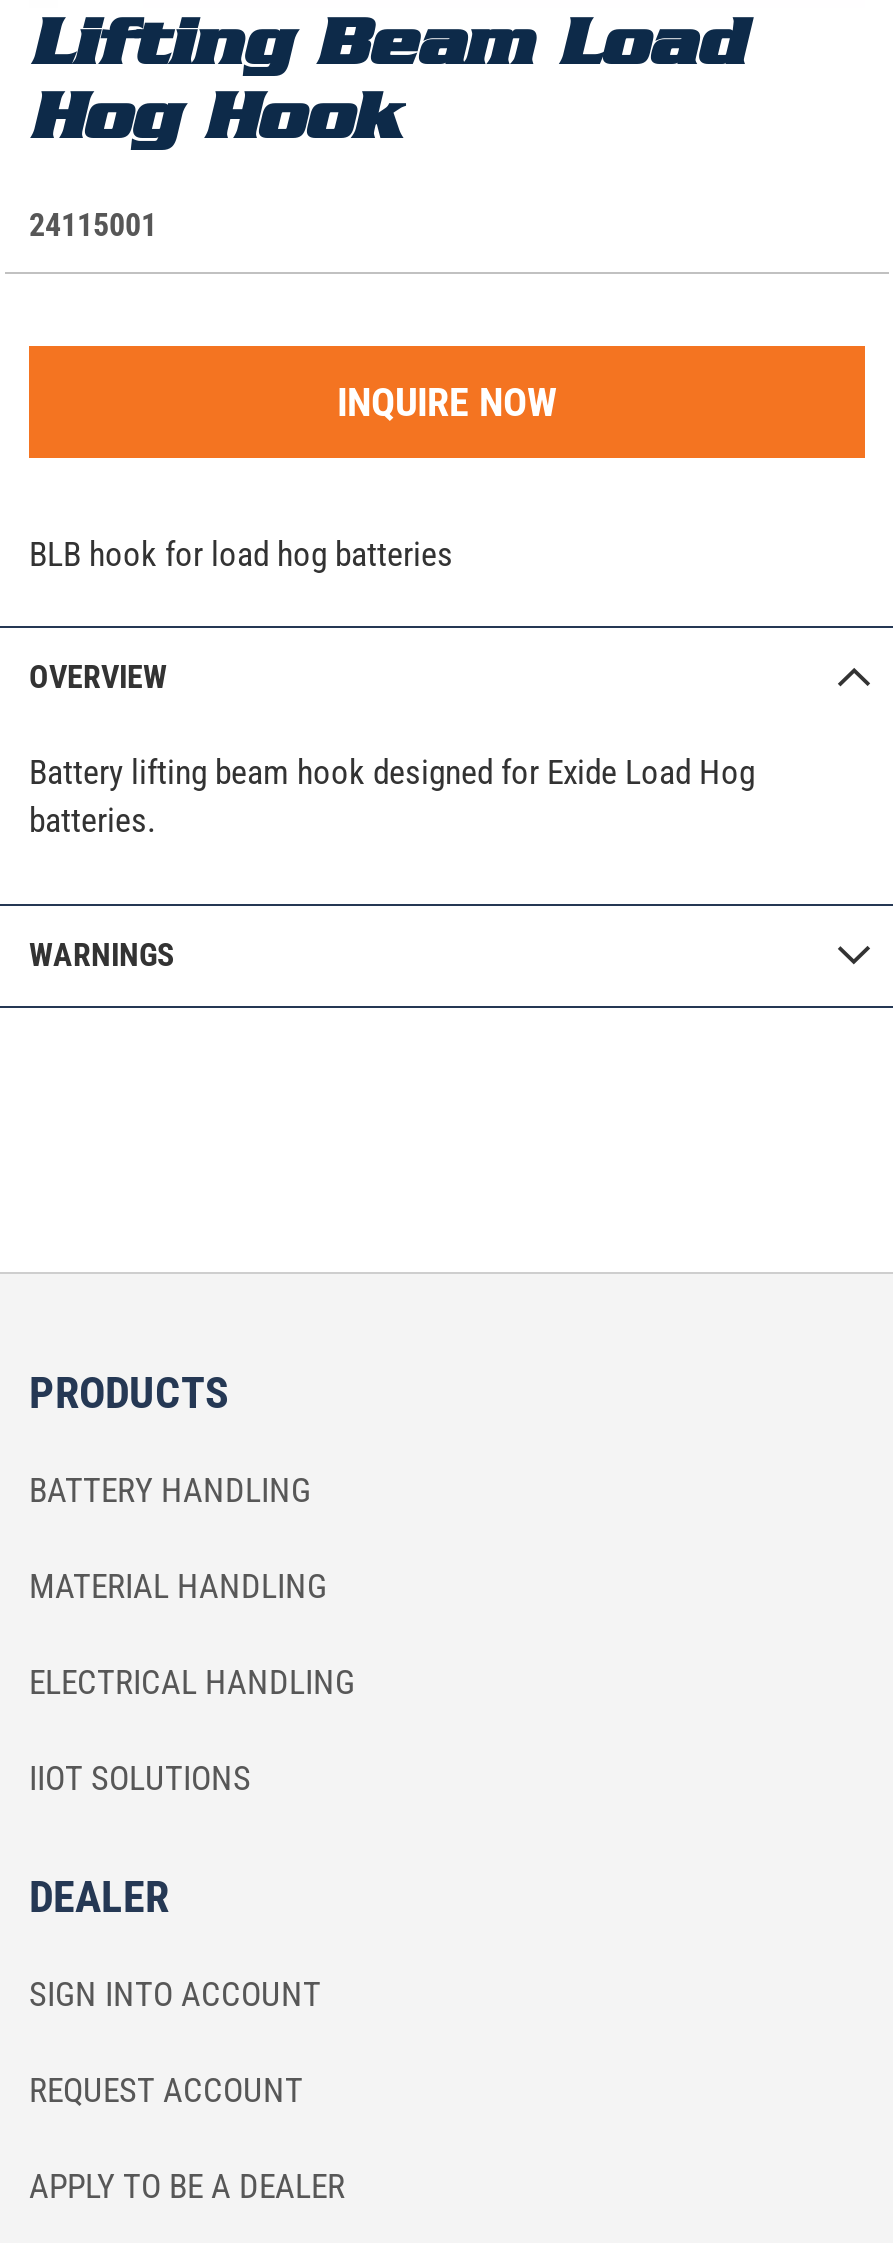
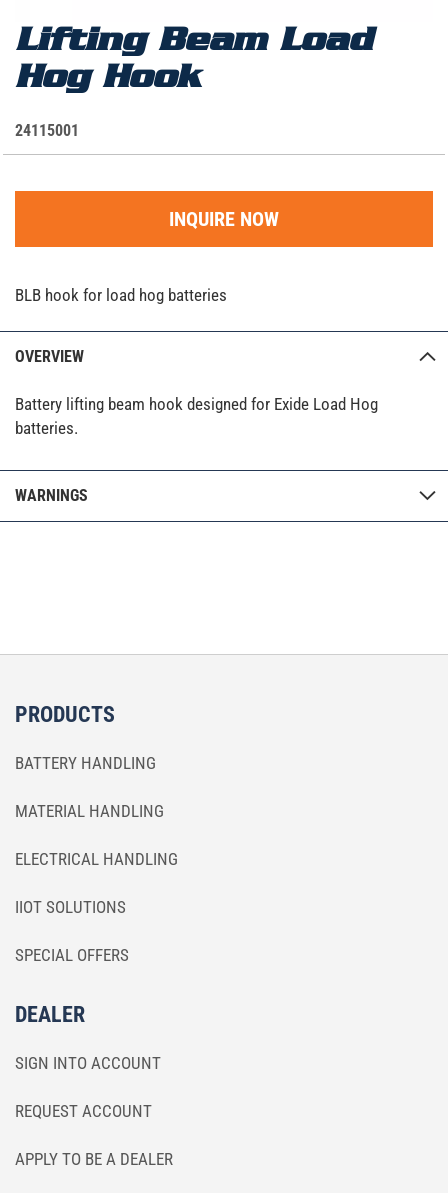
+ SPECIAL OFFERS
